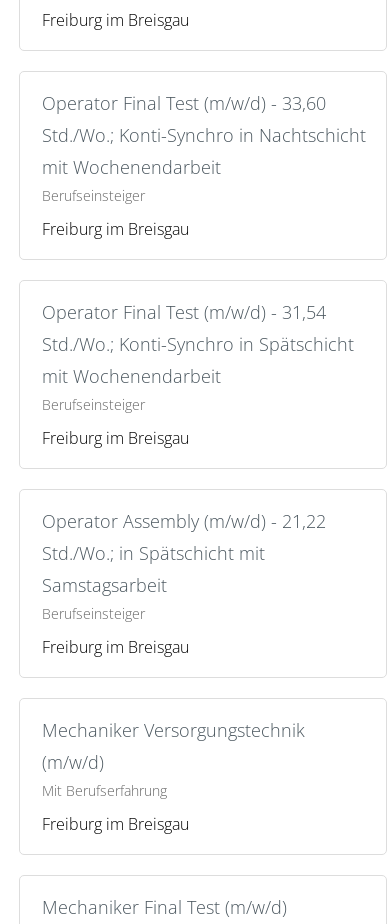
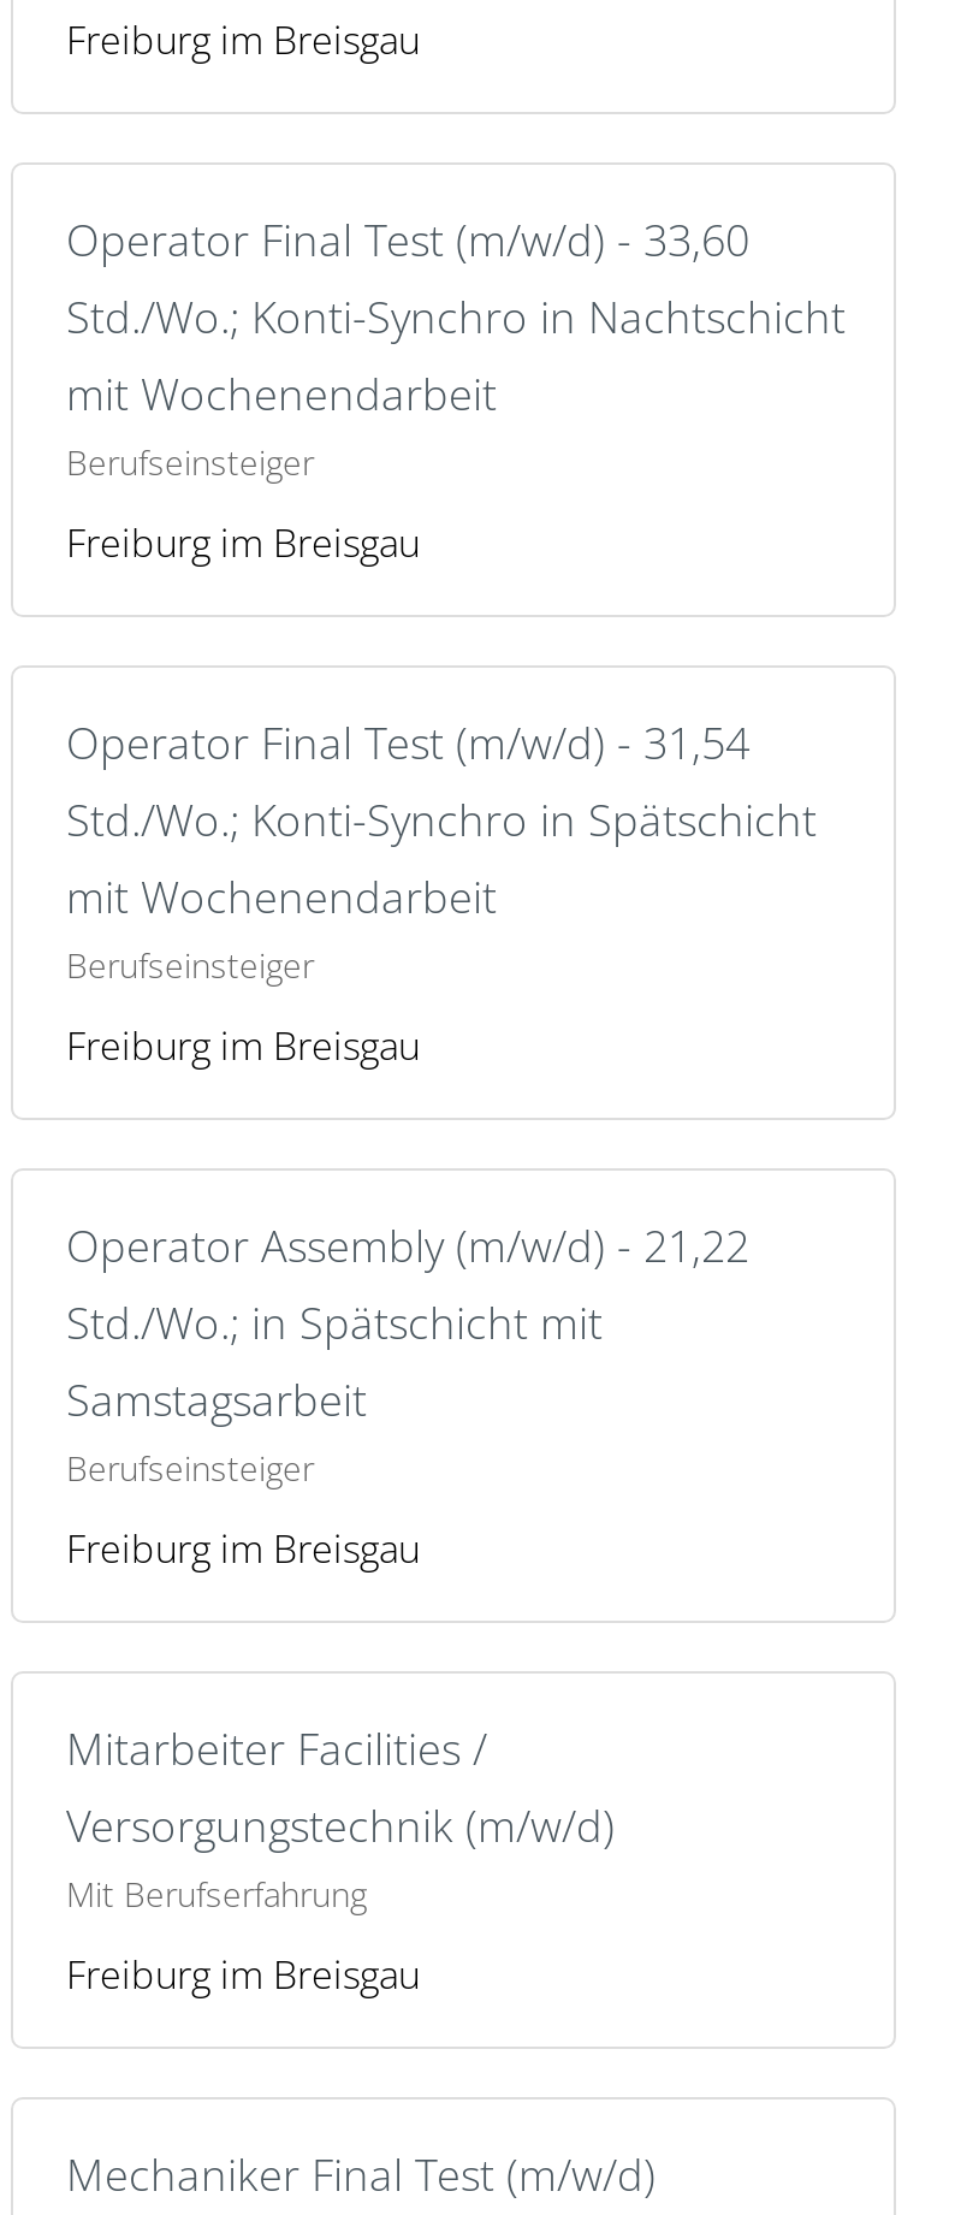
- Mechaniker Versorgungstechnik
- (m/w/d)
+ Mitarbeiter Facilities /
+ Versorgungstechnik (m/w/d)
